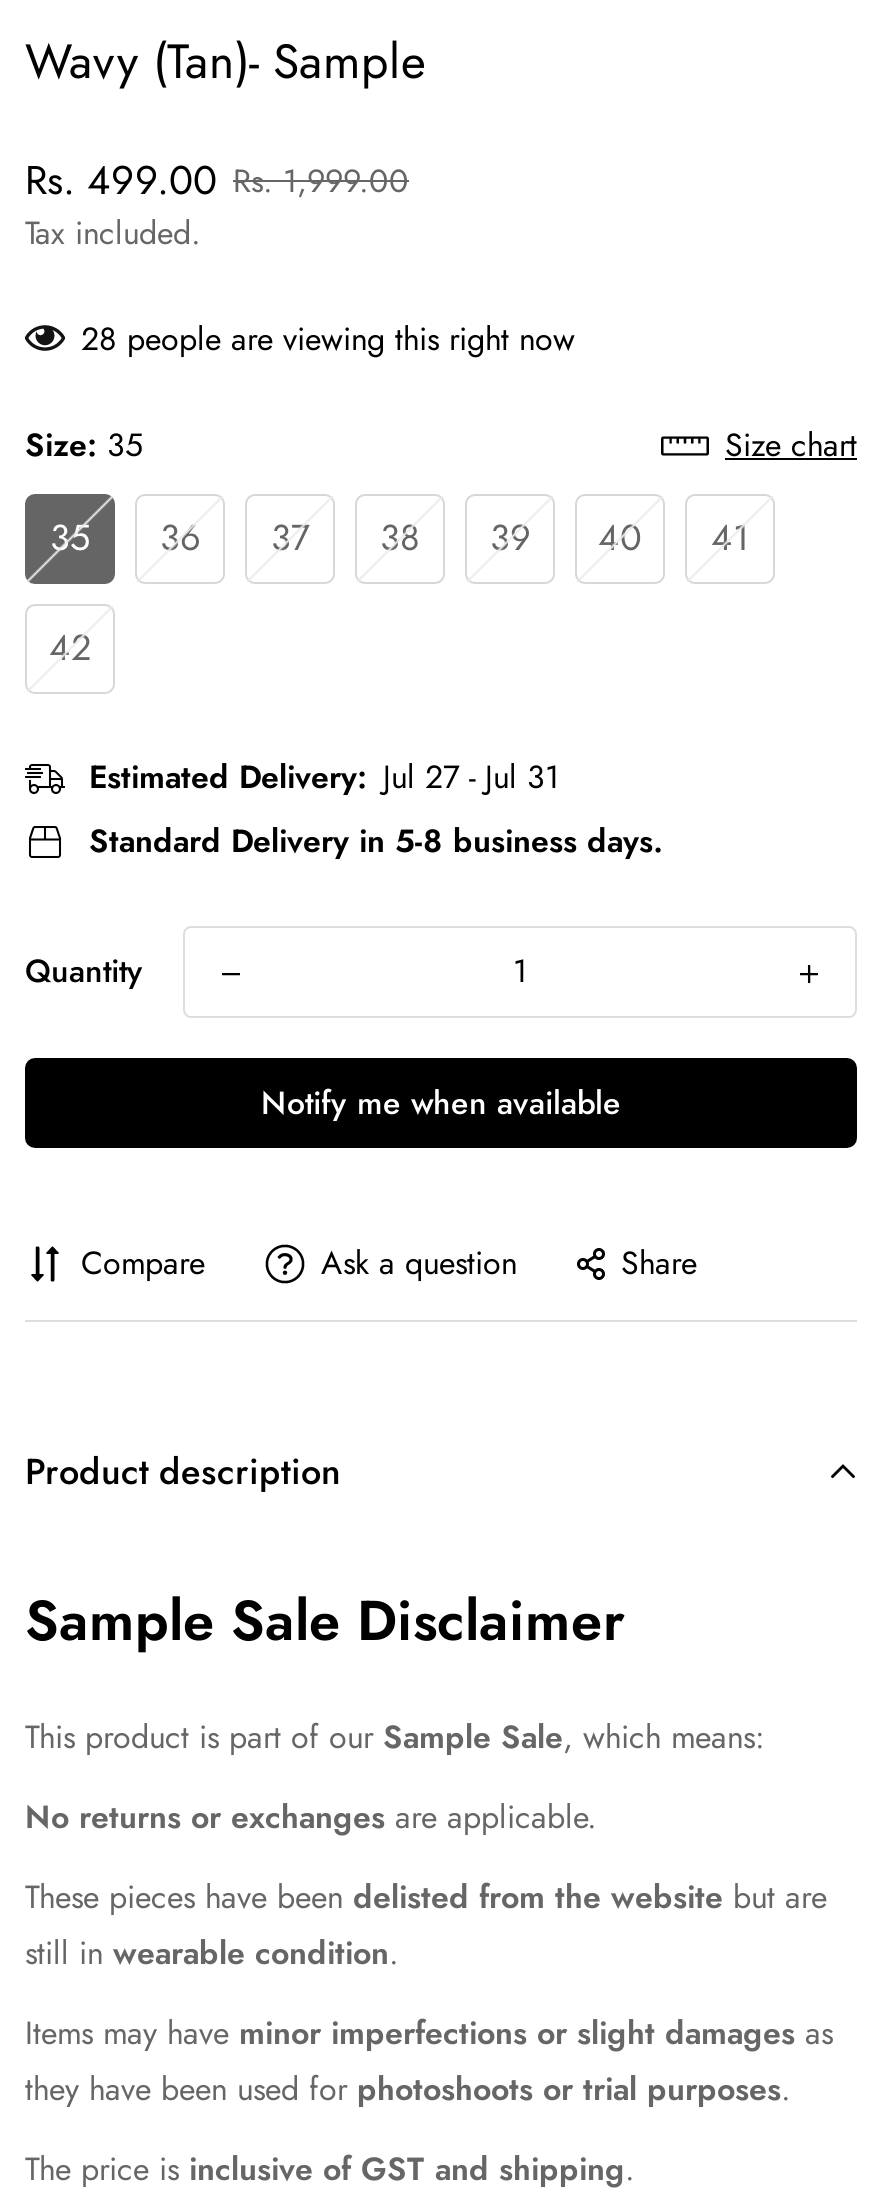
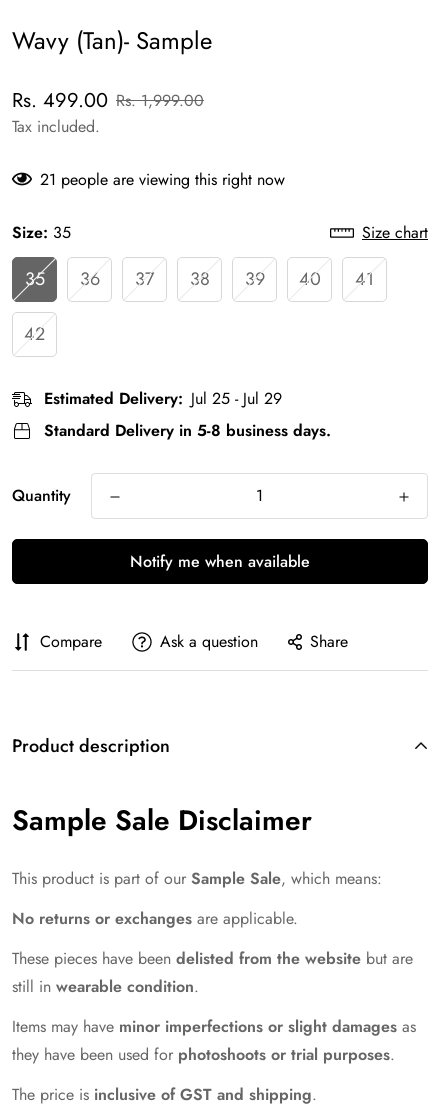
- 28 people are viewing this right now
+ 21 people are viewing this right now

- Estimated Delivery: Jul 27 - Jul 31
+ Estimated Delivery: Jul 25 - Jul 29
